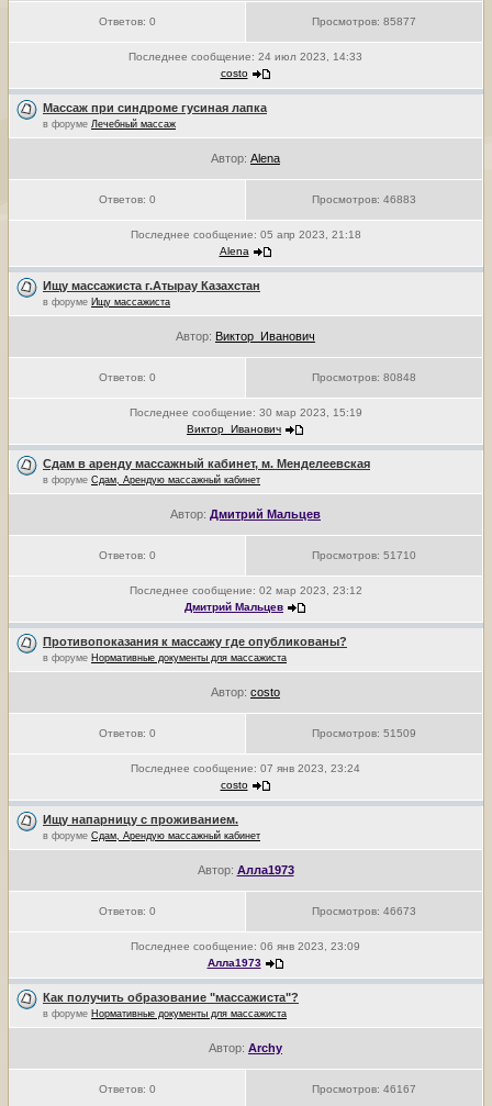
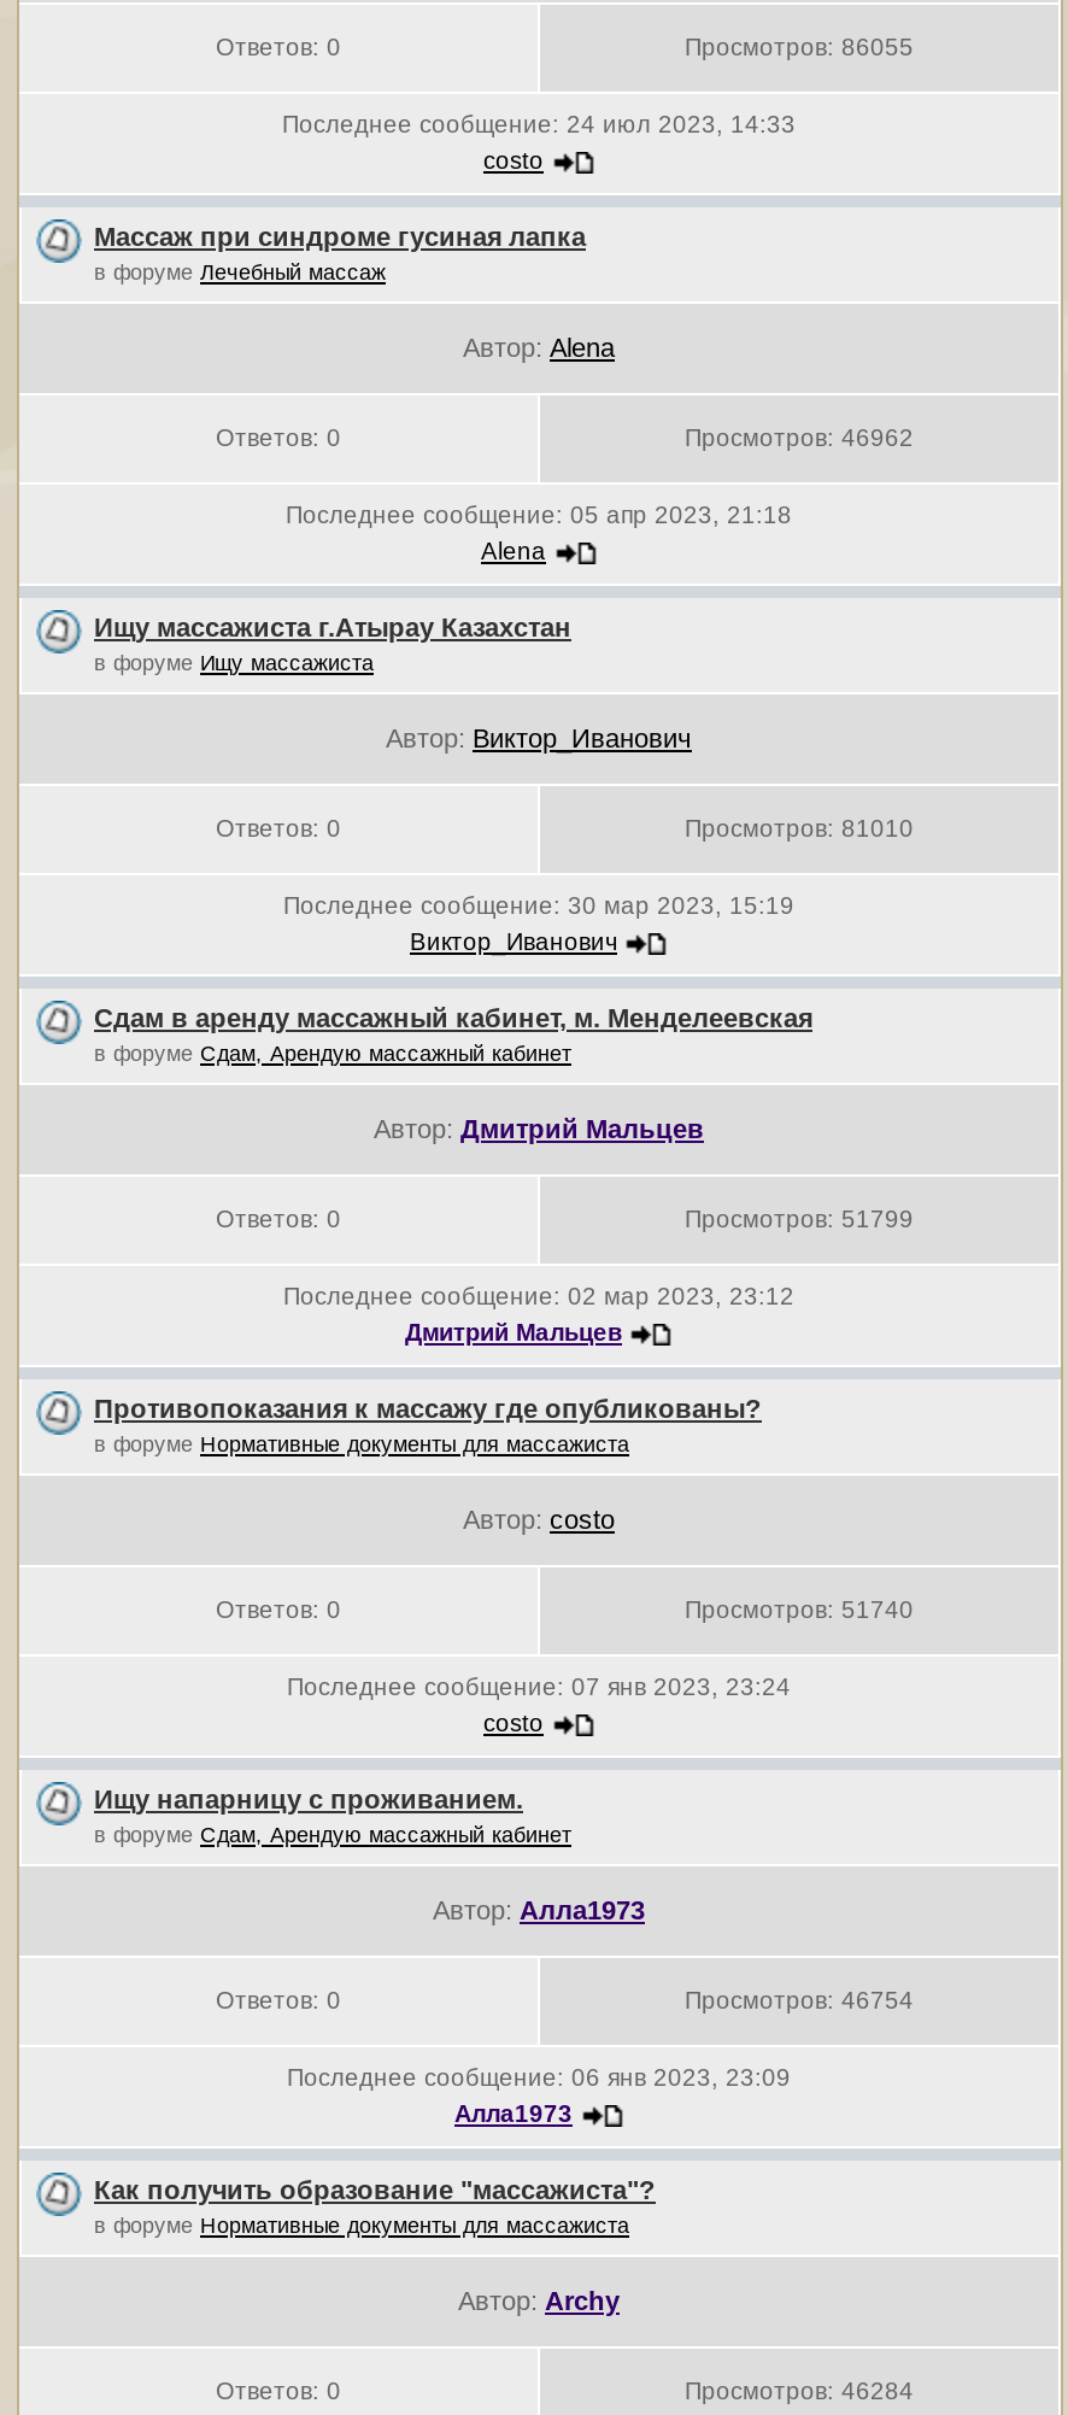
- Просмотров: 85877
+ Просмотров: 86055

- Просмотров: 46883
+ Просмотров: 46962

- Просмотров: 80848
+ Просмотров: 81010

- Просмотров: 51710
+ Просмотров: 51799

- Просмотров: 51509
+ Просмотров: 51740

- Просмотров: 46673
+ Просмотров: 46754

- Просмотров: 46167
+ Просмотров: 46284
